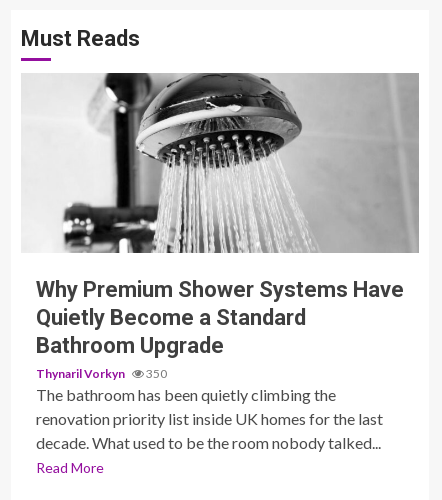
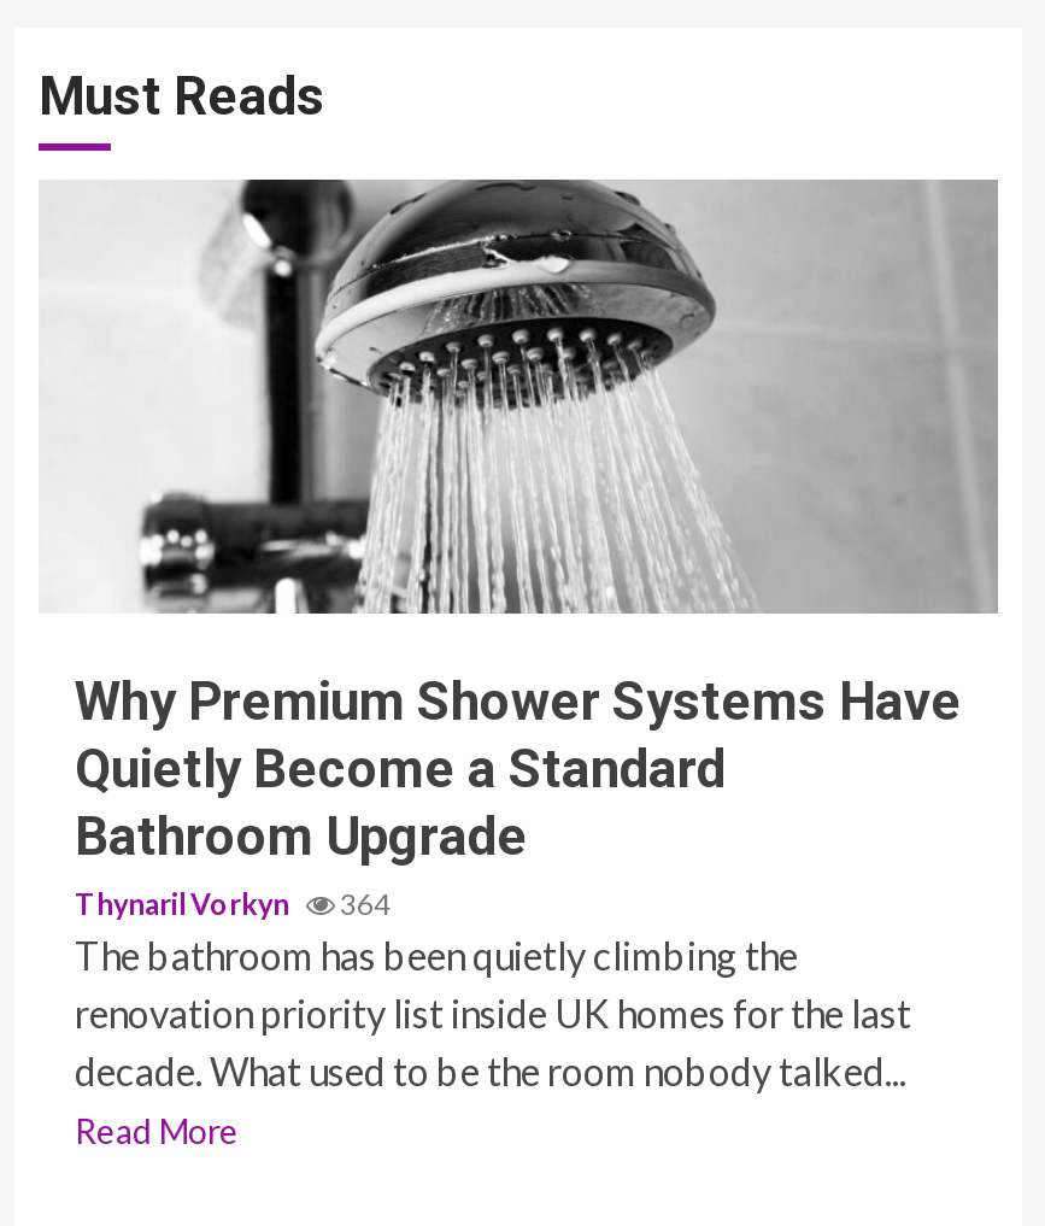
- Thynaril Vorkyn 350
+ Thynaril Vorkyn 364
